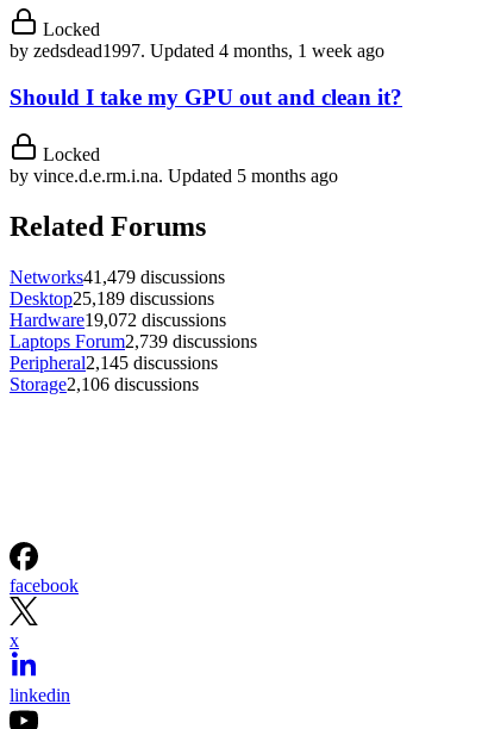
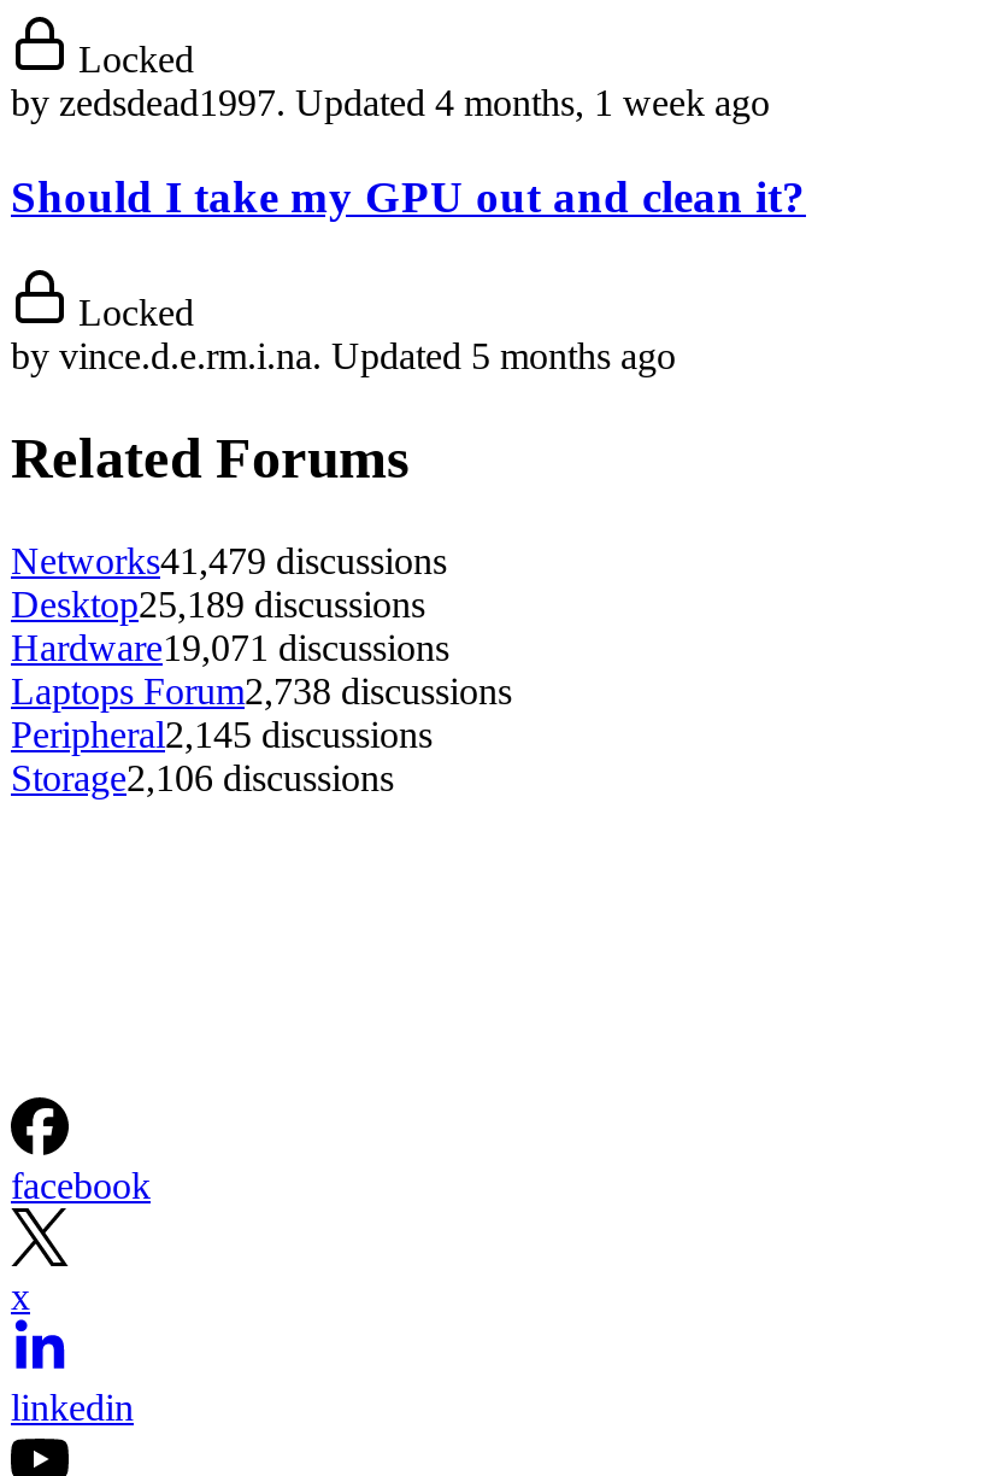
- Hardware19,072 discussions
+ Hardware19,071 discussions

- Laptops Forum2,739 discussions
+ Laptops Forum2,738 discussions
